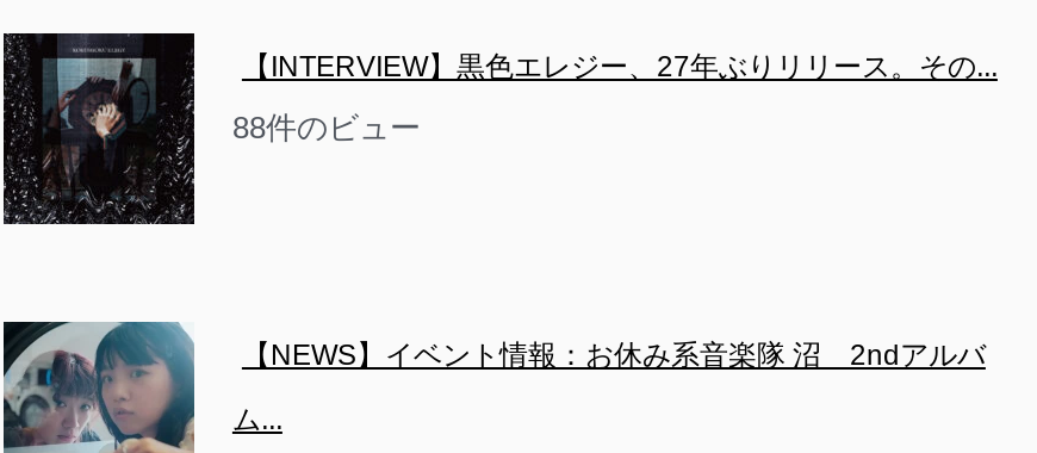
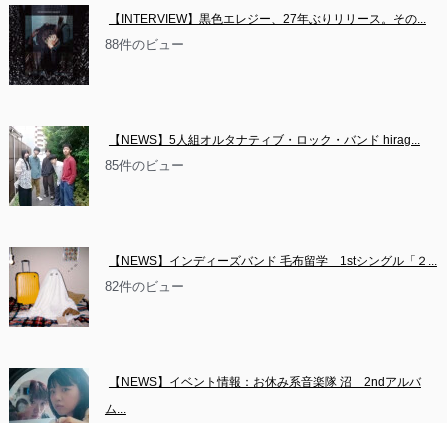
+ [image]
+ 【NEWS】5人組オルタナティブ・ロック・バンド hirag...
+ 85件のビュー

+ [image]
+ 【NEWS】インディーズバンド 毛布留学 1stシングル「２...
+ 82件のビュー
